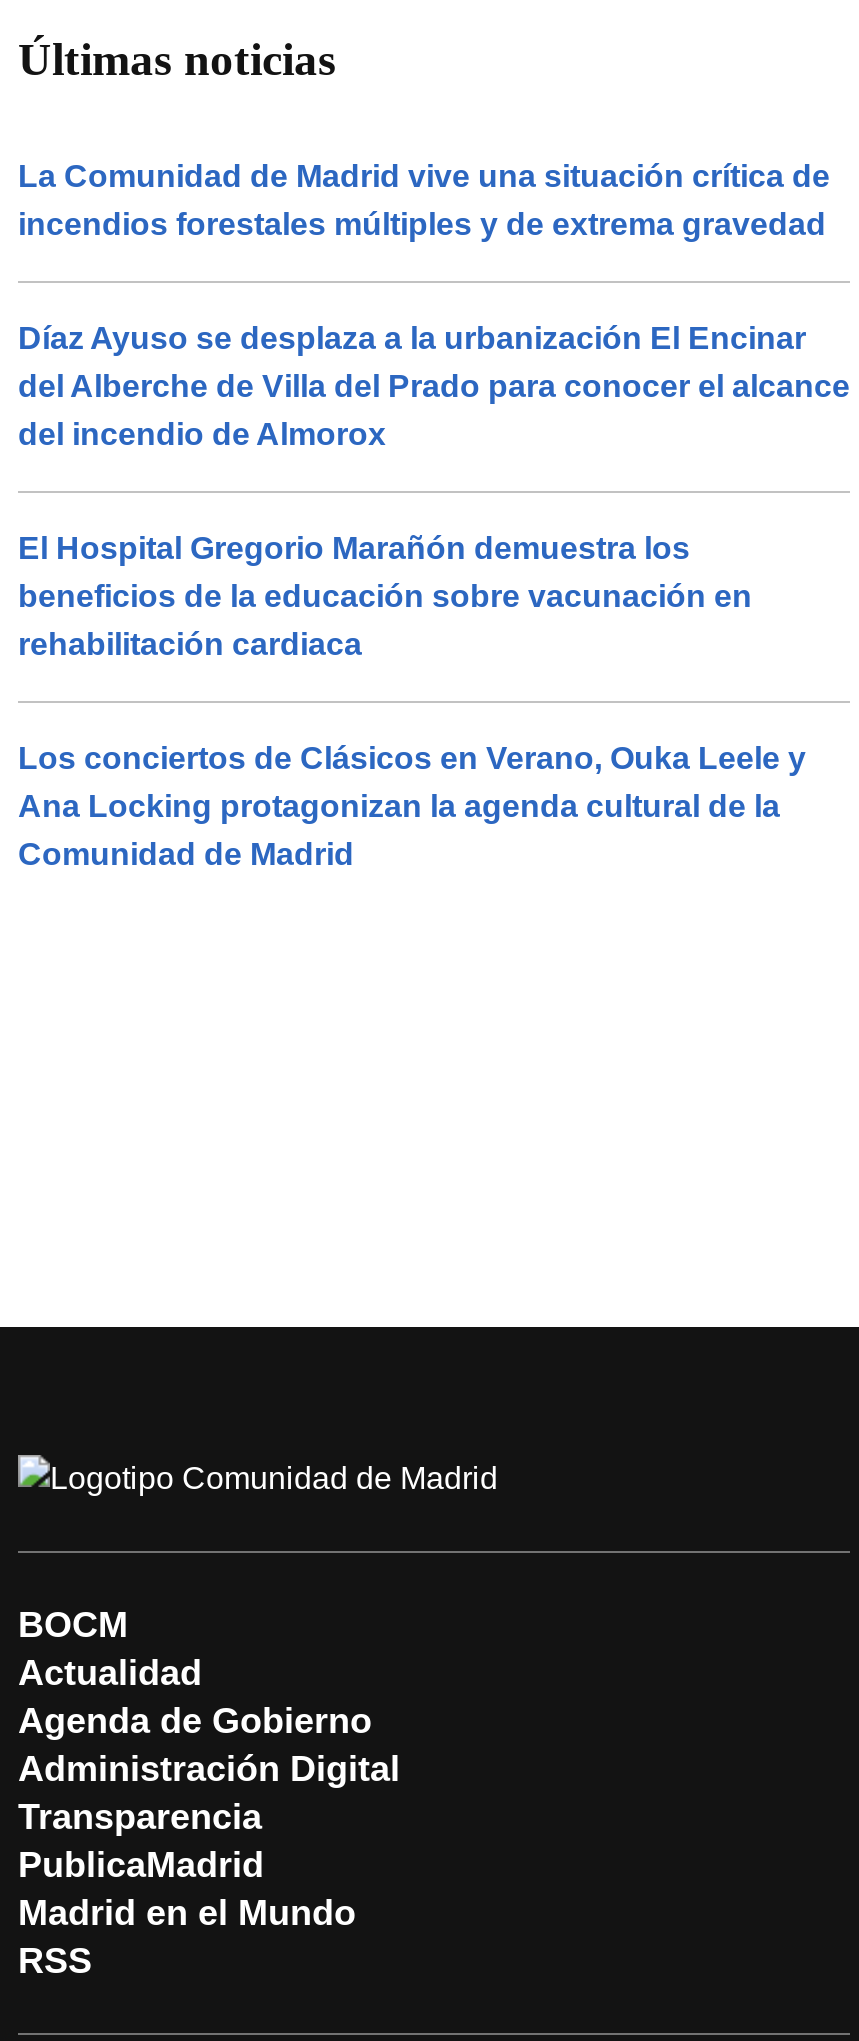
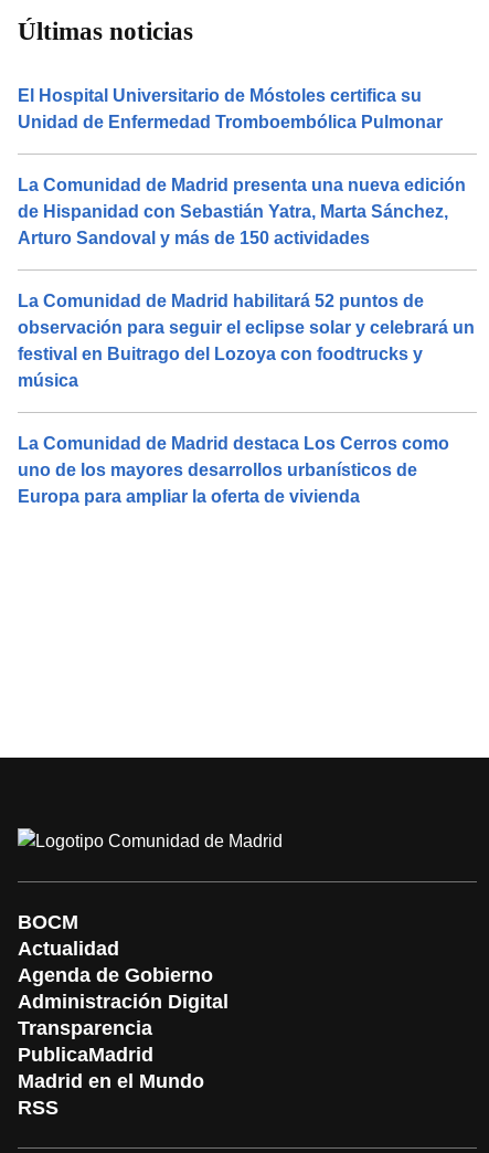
- La Comunidad de Madrid vive una situación crítica de
- incendios forestales múltiples y de extrema gravedad
+ El Hospital Universitario de Móstoles certifica su
+ Unidad de Enfermedad Tromboembólica Pulmonar

- Díaz Ayuso se desplaza a la urbanización El Encinar
- del Alberche de Villa del Prado para conocer el alcance
- del incendio de Almorox
+ La Comunidad de Madrid presenta una nueva edición
+ de Hispanidad con Sebastián Yatra, Marta Sánchez,
+ Arturo Sandoval y más de 150 actividades

- El Hospital Gregorio Marañón demuestra los
- beneficios de la educación sobre vacunación en
- rehabilitación cardiaca
+ La Comunidad de Madrid habilitará 52 puntos de
+ observación para seguir el eclipse solar y celebrará un
+ festival en Buitrago del Lozoya con foodtrucks y
+ música

- Los conciertos de Clásicos en Verano, Ouka Leele y
- Ana Locking protagonizan la agenda cultural de la
- Comunidad de Madrid
+ La Comunidad de Madrid destaca Los Cerros como
+ uno de los mayores desarrollos urbanísticos de
+ Europa para ampliar la oferta de vivienda
